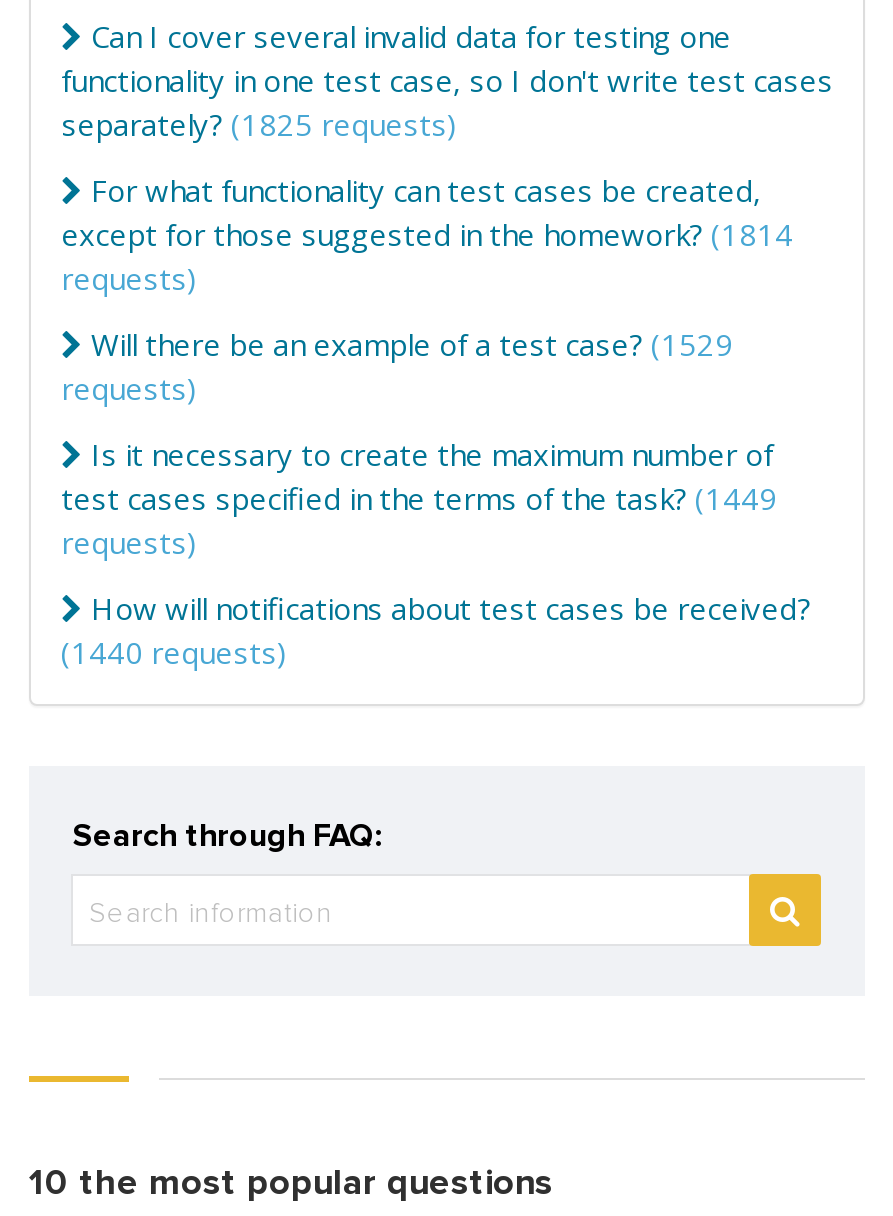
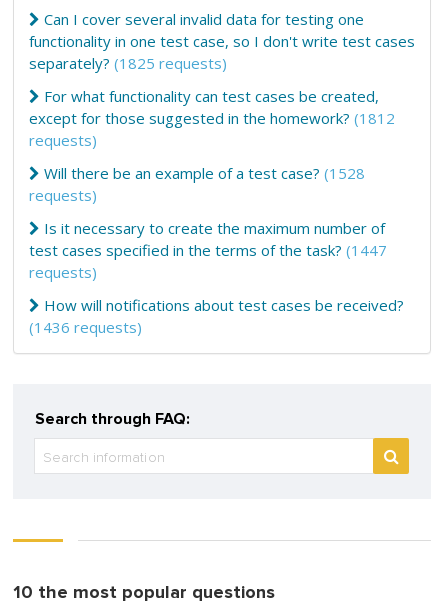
- except for those suggested in the homework? (1814
+ except for those suggested in the homework? (1812

- Will there be an example of a test case? (1529
+ Will there be an example of a test case? (1528

- test cases specified in the terms of the task? (1449
+ test cases specified in the terms of the task? (1447

- (1440 requests)
+ (1436 requests)
